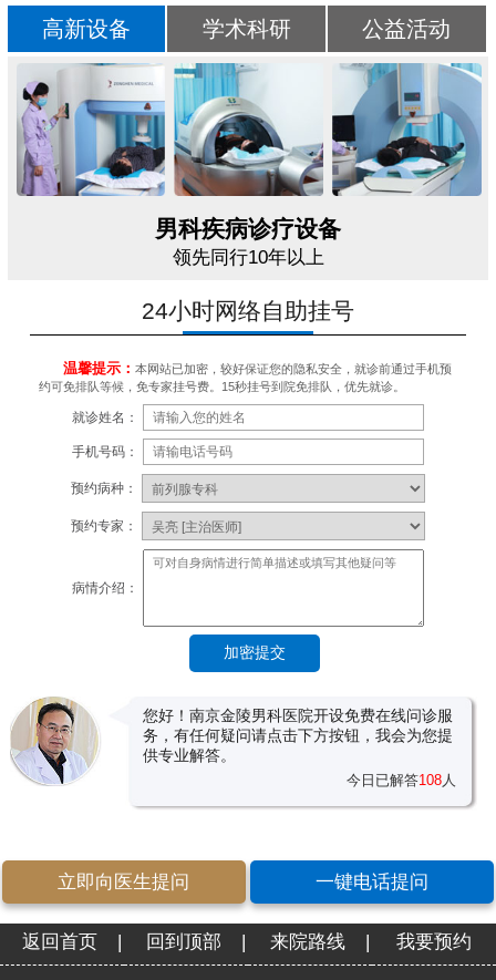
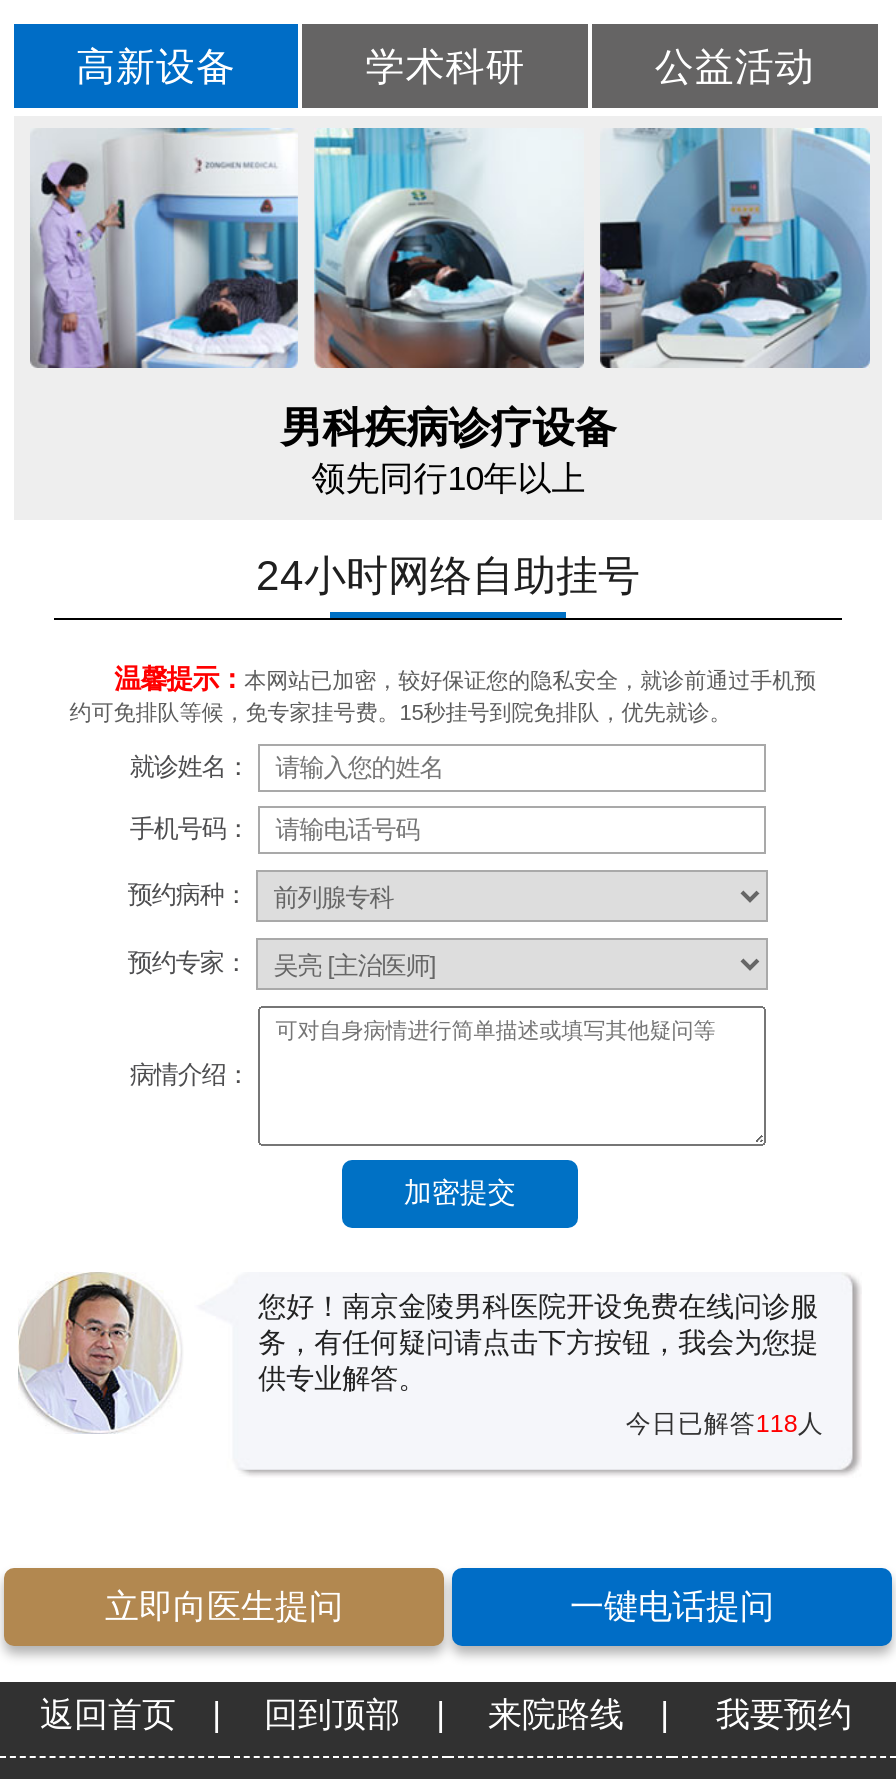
- 今日已解答108人
+ 今日已解答118人
